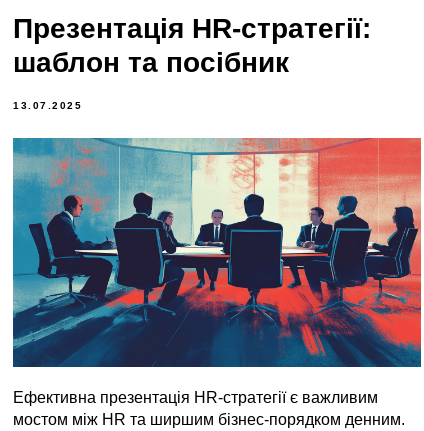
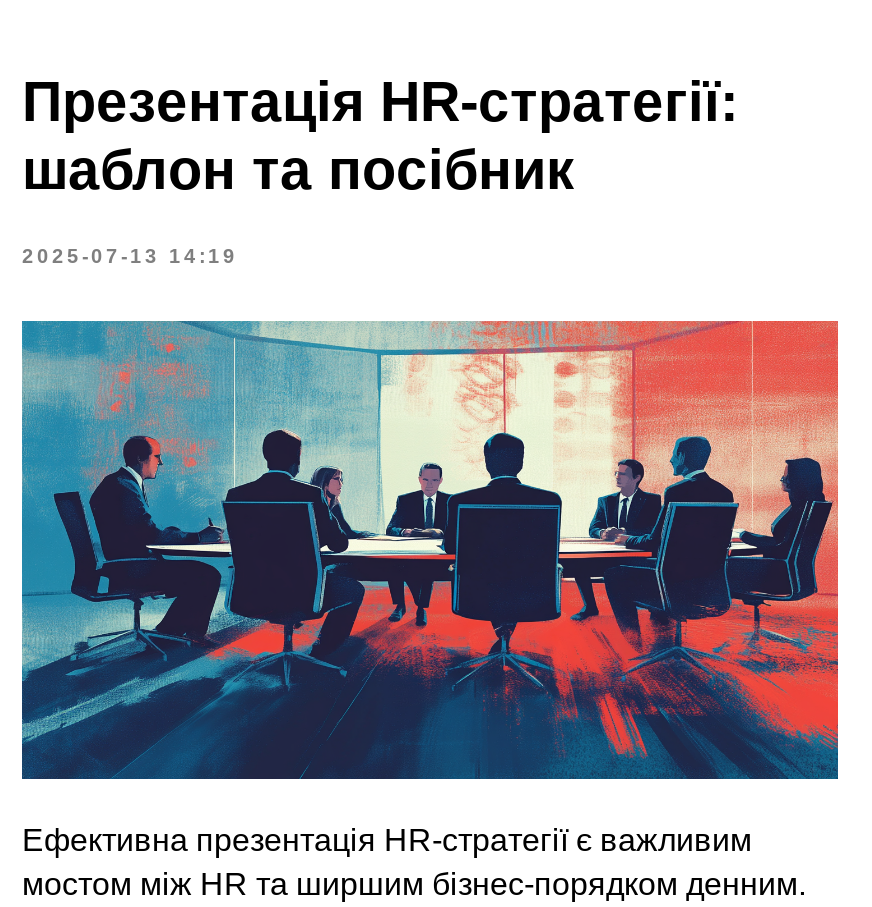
- 13.07.2025
+ 2025-07-13 14:19
